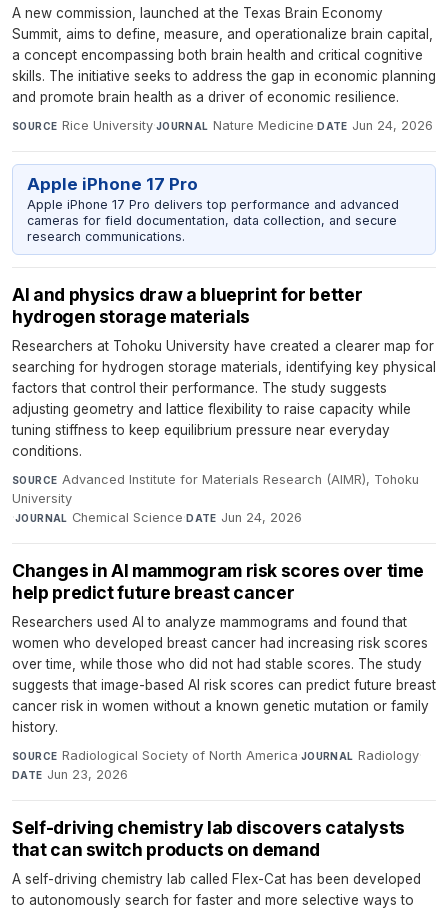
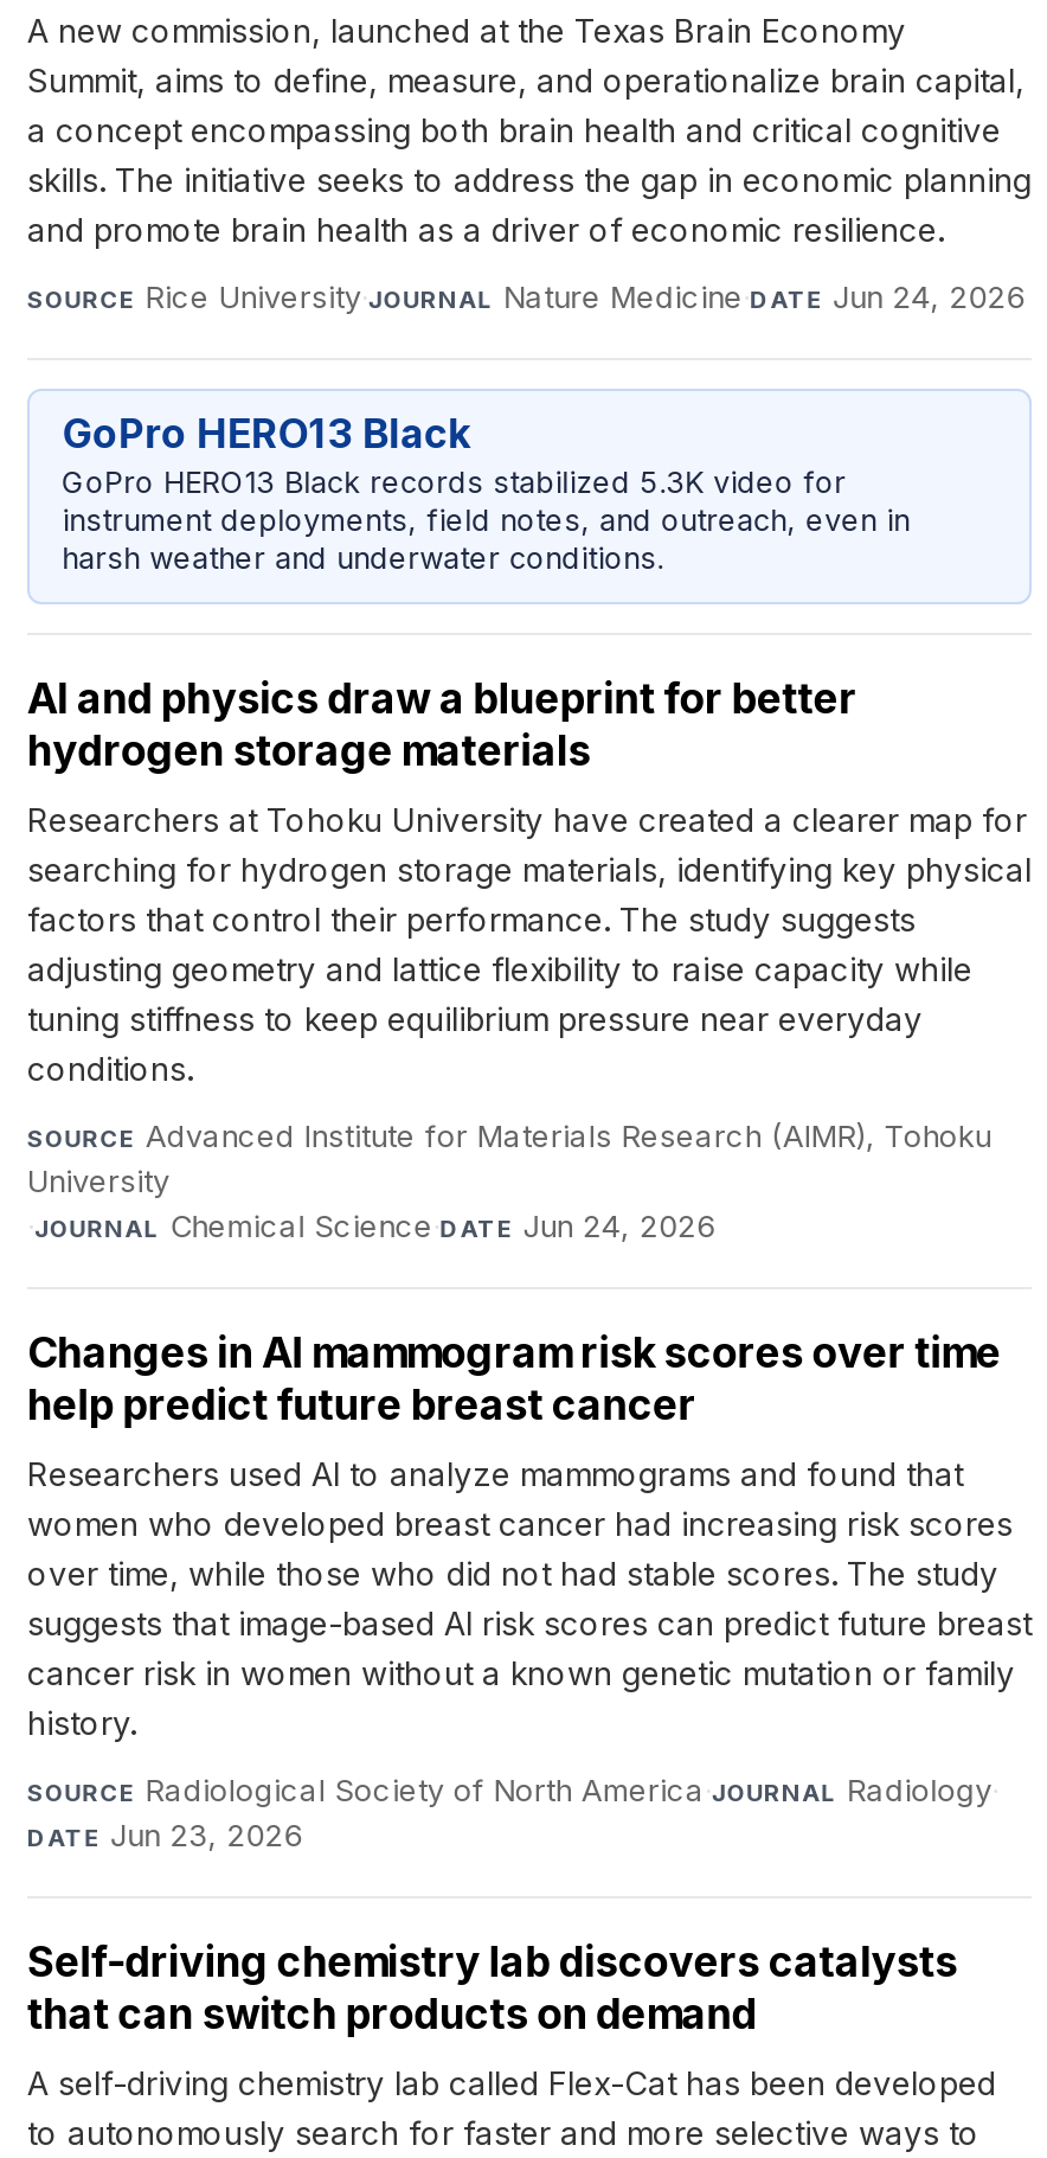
- Apple iPhone 17 Pro
- Apple iPhone 17 Pro delivers top performance and advanced
- cameras for field documentation, data collection, and secure
- research communications.
+ GoPro HERO13 Black
+ GoPro HERO13 Black records stabilized 5.3K video for
+ instrument deployments, field notes, and outreach, even in
+ harsh weather and underwater conditions.
